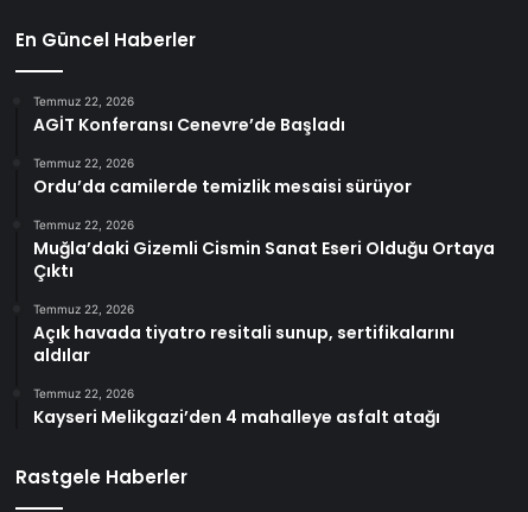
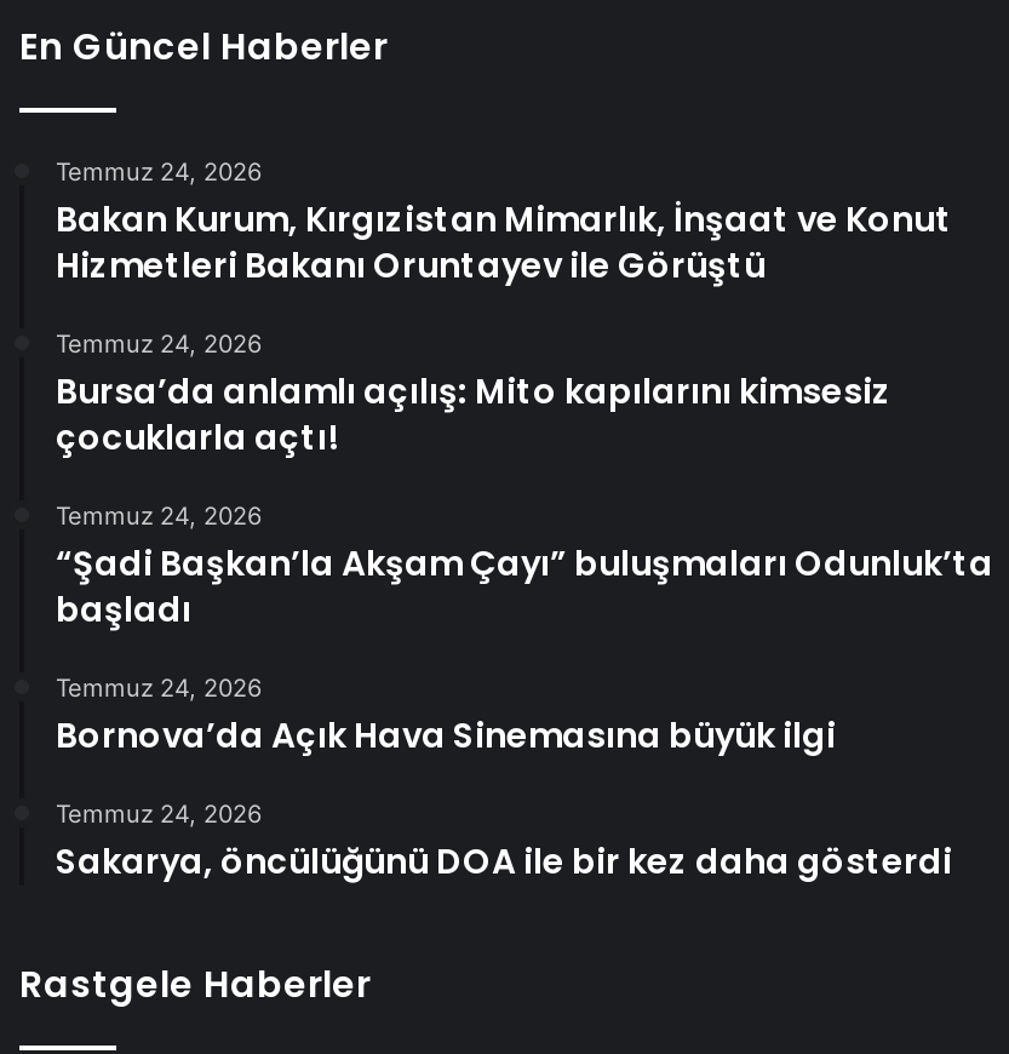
- Temmuz 22, 2026
- AGİT Konferansı Cenevre’de Başladı
+ Temmuz 24, 2026
+ Bakan Kurum, Kırgızistan Mimarlık, İnşaat ve Konut
+ Hizmetleri Bakanı Oruntayev ile Görüştü

- Temmuz 22, 2026
- Ordu’da camilerde temizlik mesaisi sürüyor
+ Temmuz 24, 2026
+ Bursa’da anlamlı açılış: Mito kapılarını kimsesiz
+ çocuklarla açtı!

- Temmuz 22, 2026
- Muğla’daki Gizemli Cismin Sanat Eseri Olduğu Ortaya
- Çıktı
+ Temmuz 24, 2026
+ “Şadi Başkan’la Akşam Çayı” buluşmaları Odunluk’ta
+ başladı

- Temmuz 22, 2026
- Açık havada tiyatro resitali sunup, sertifikalarını
- aldılar
+ Temmuz 24, 2026
+ Bornova’da Açık Hava Sinemasına büyük ilgi

- Temmuz 22, 2026
- Kayseri Melikgazi’den 4 mahalleye asfalt atağı
+ Temmuz 24, 2026
+ Sakarya, öncülüğünü DOA ile bir kez daha gösterdi
